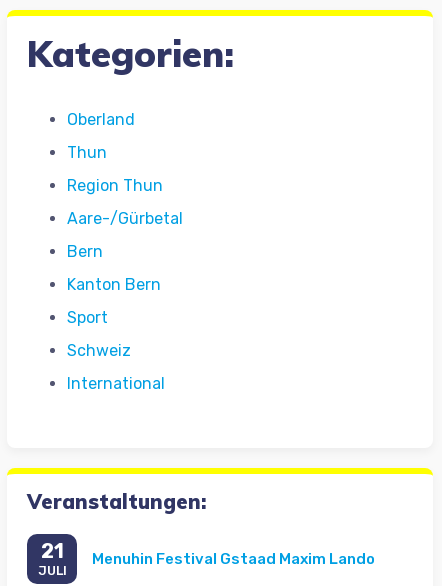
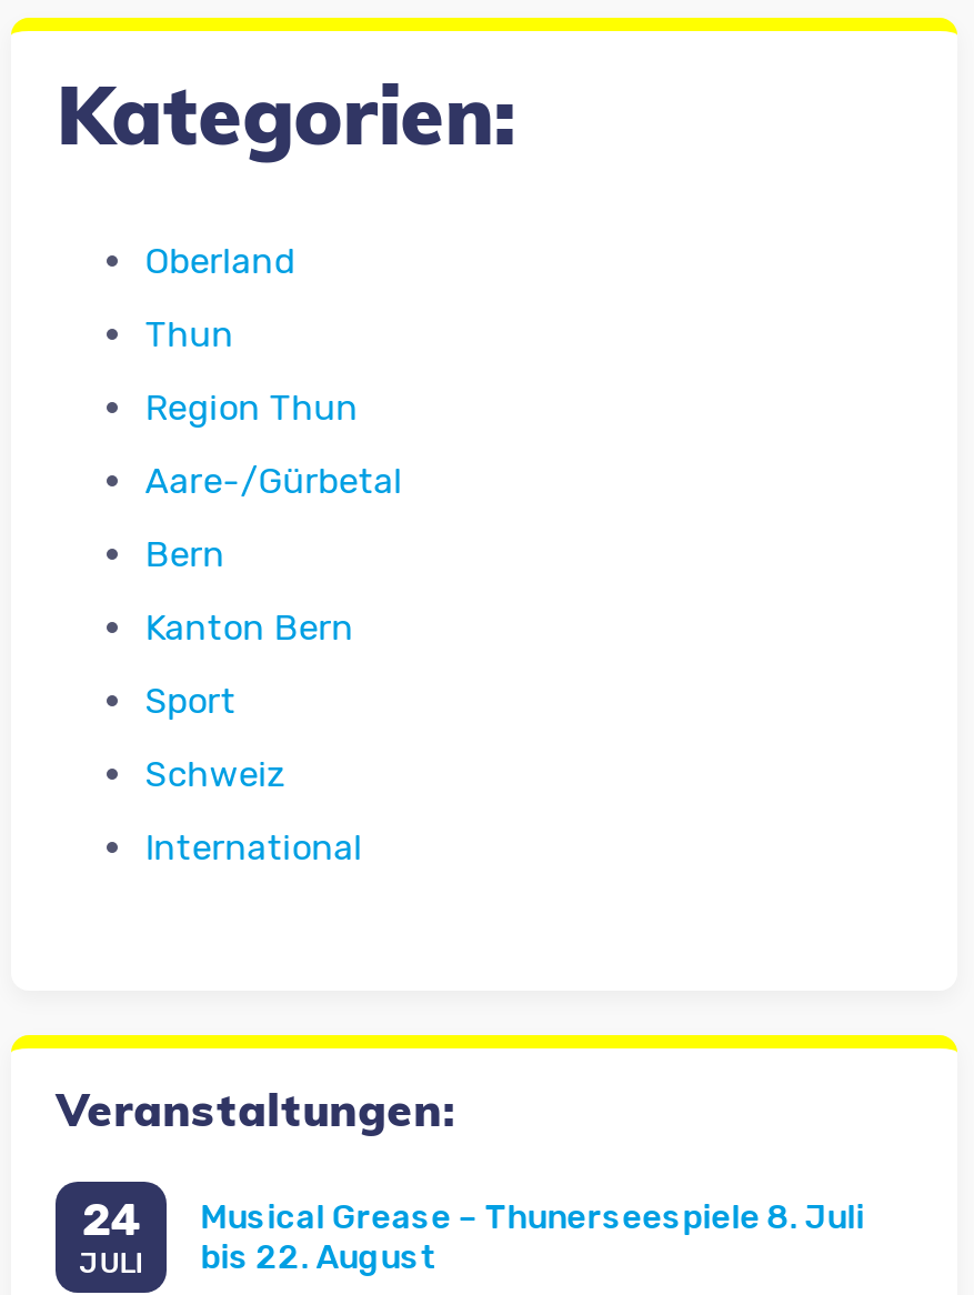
- 21
+ 24

- Menuhin Festival Gstaad Maxim Lando
+ Musical Grease – Thunerseespiele 8. Juli
+ bis 22. August
